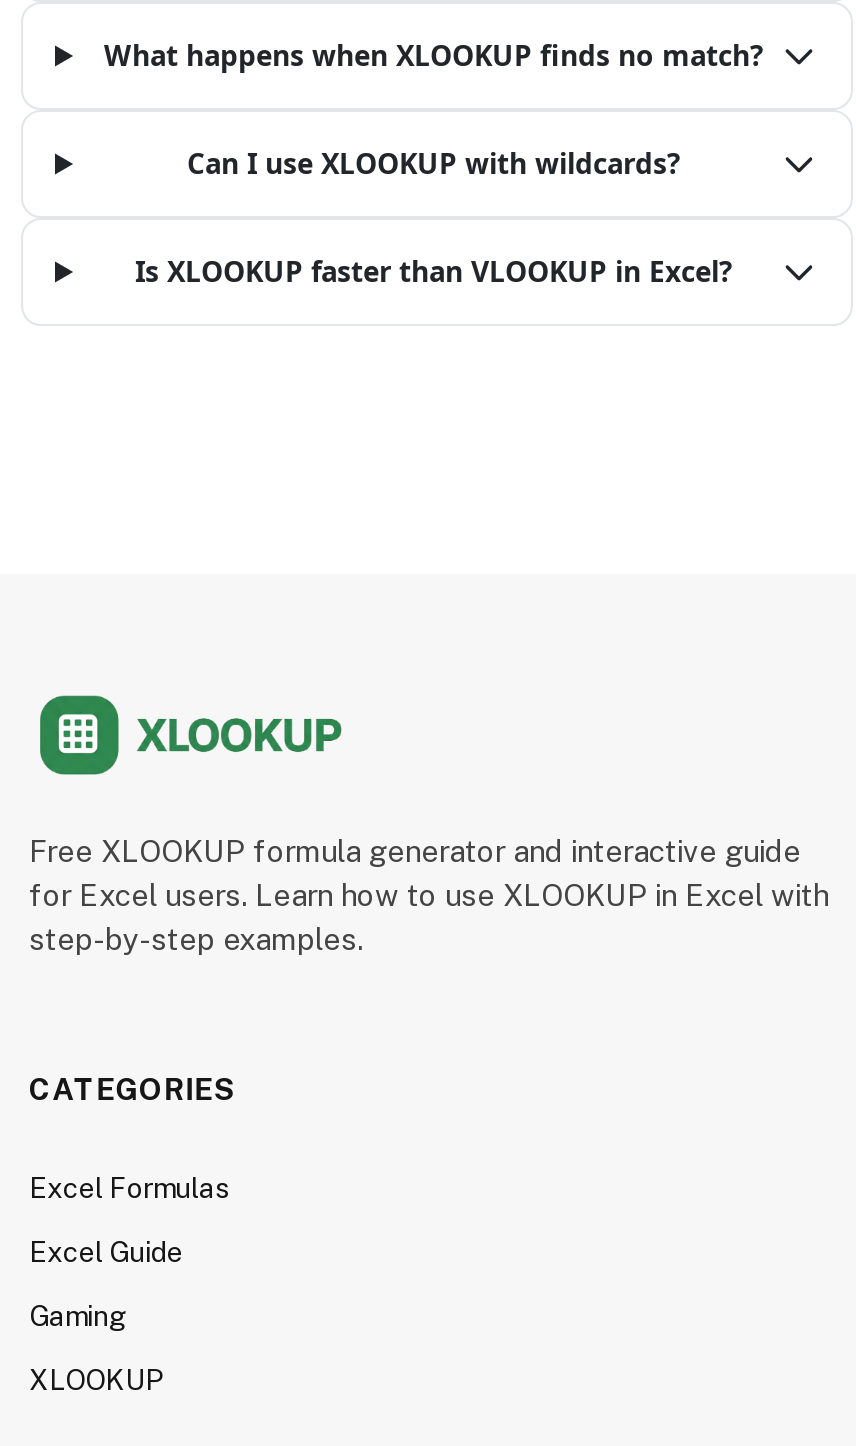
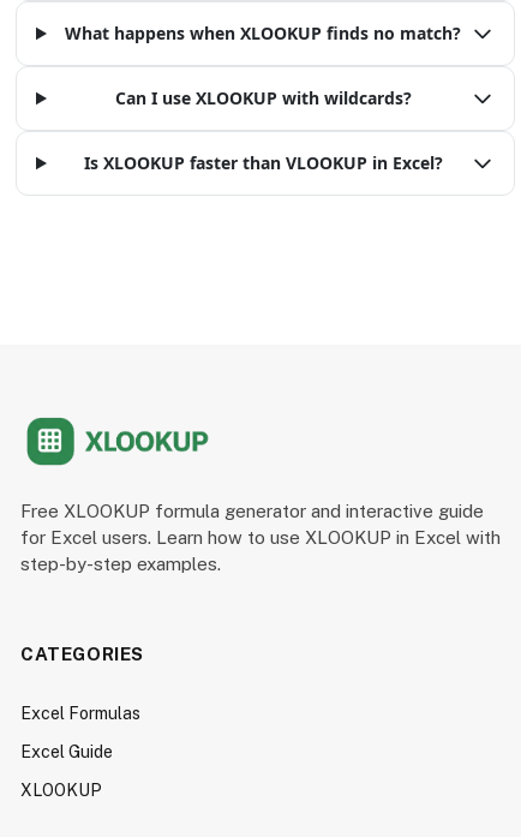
- Gaming
